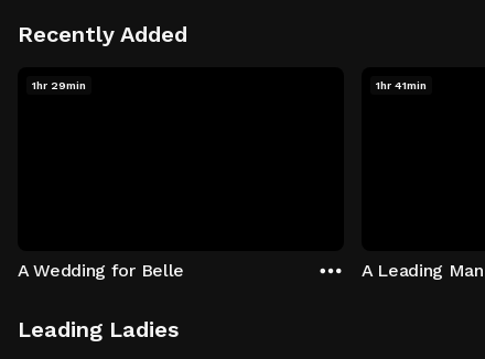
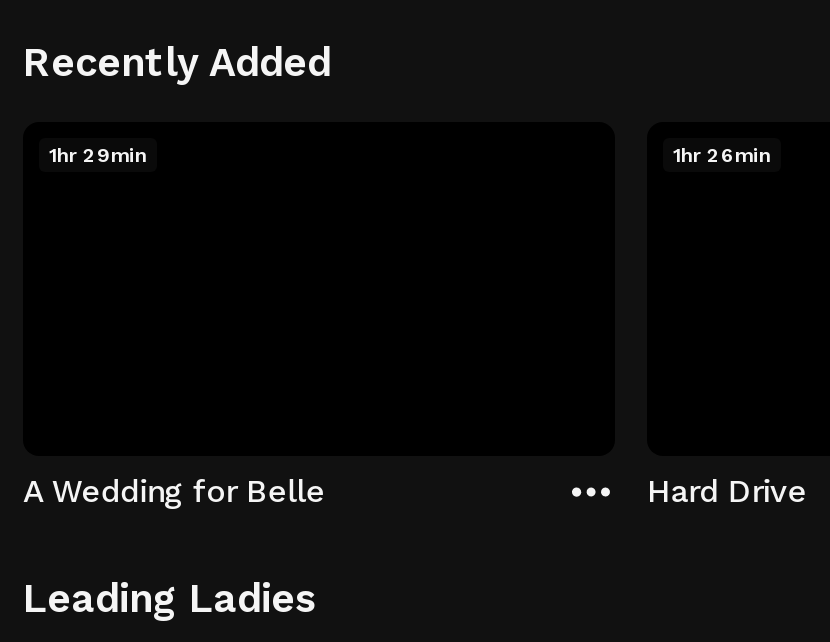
- 1hr 41min
+ 1hr 26min

- A Leading Man
+ Hard Drive
